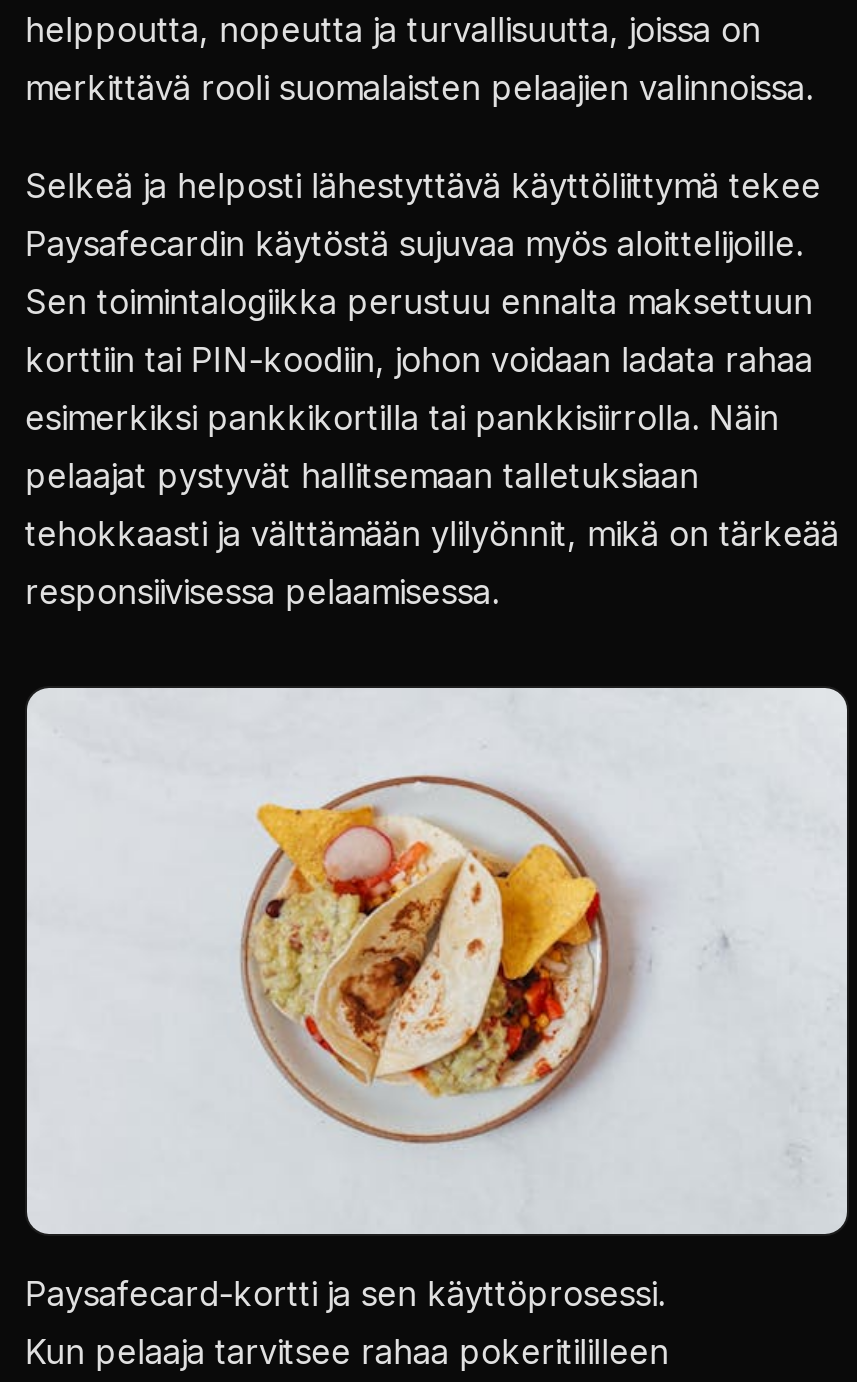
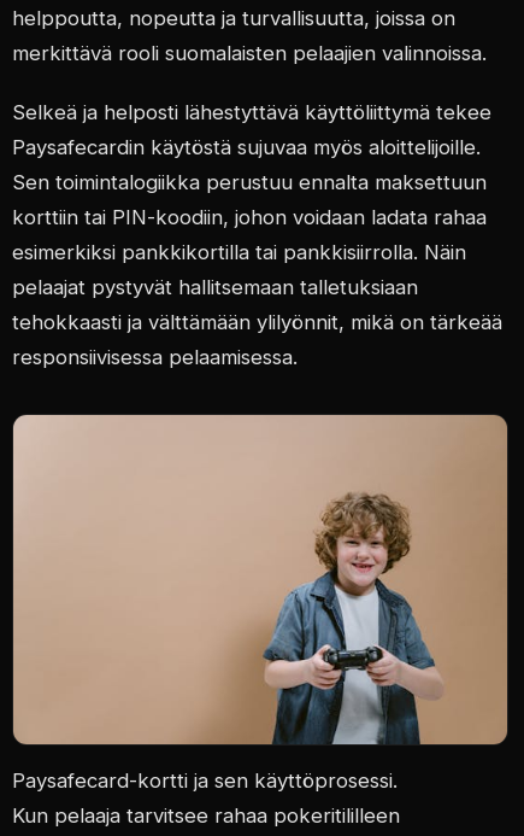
- [image]
+ [image]
